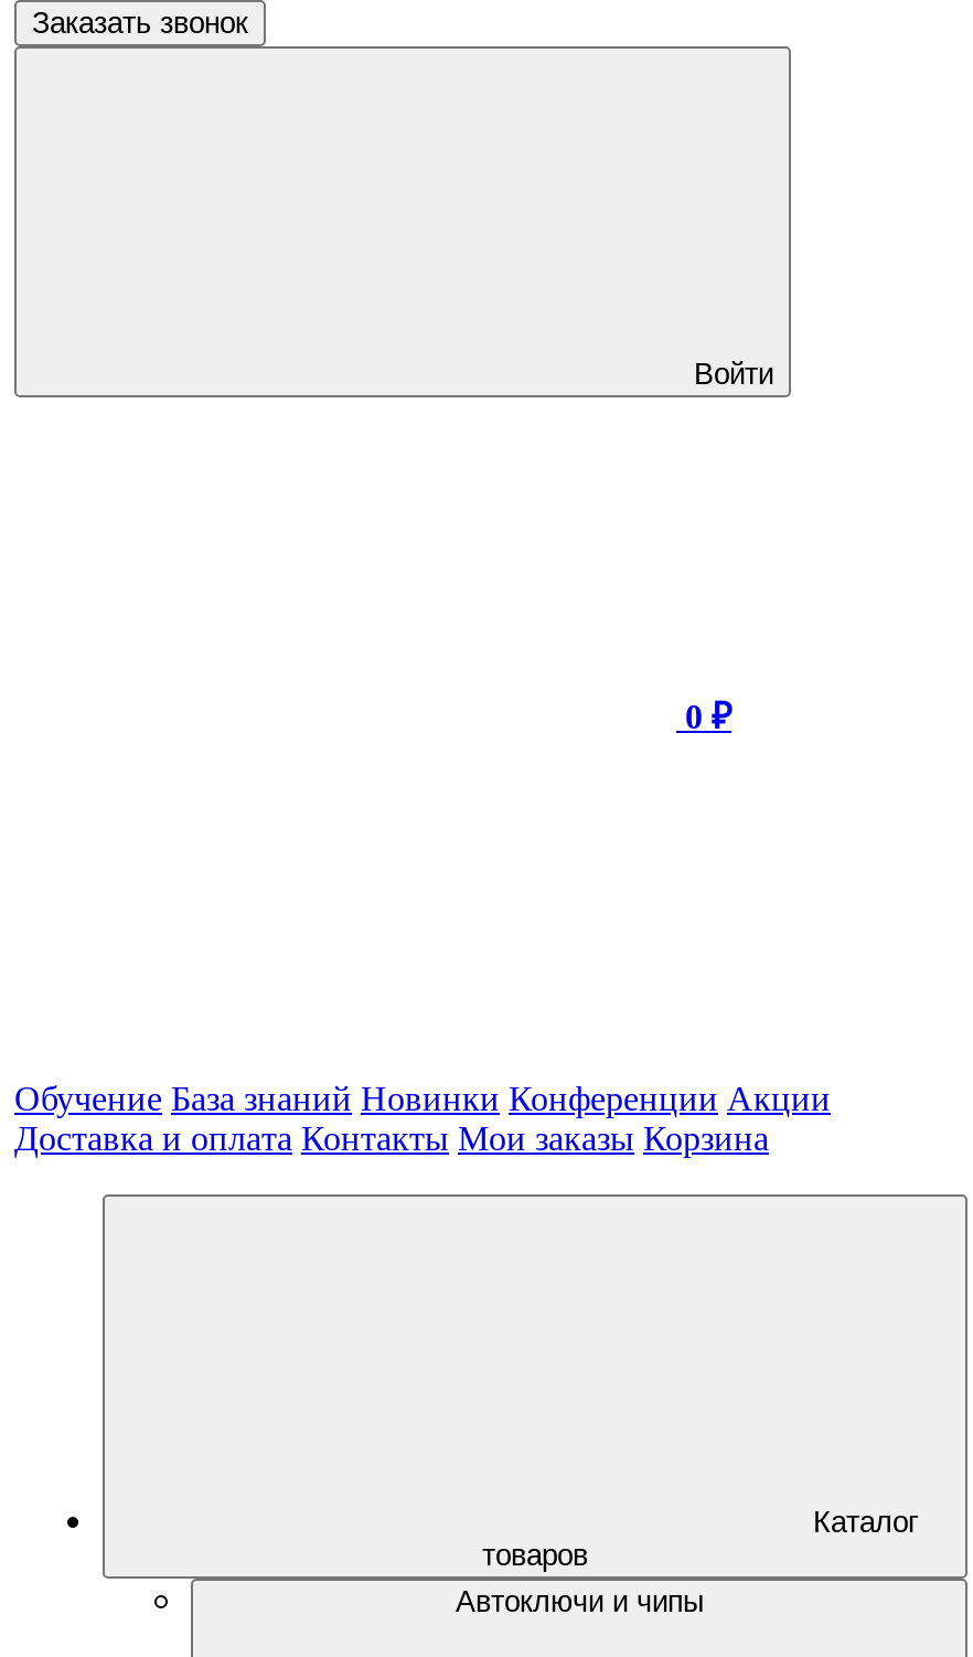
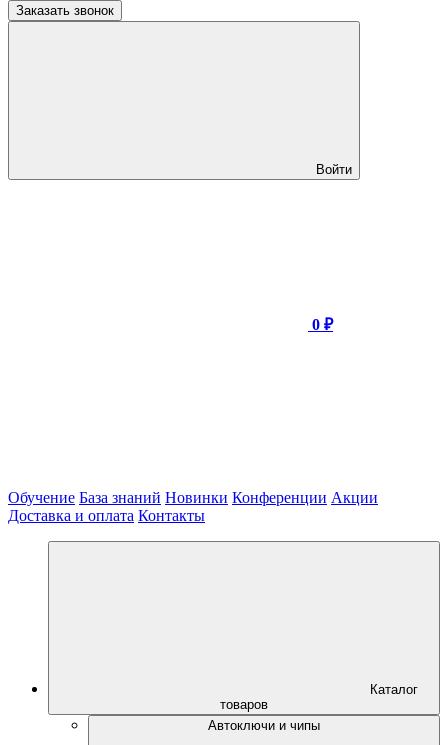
- Доставка и оплата Контакты Мои заказы Корзина
+ Доставка и оплата Контакты
